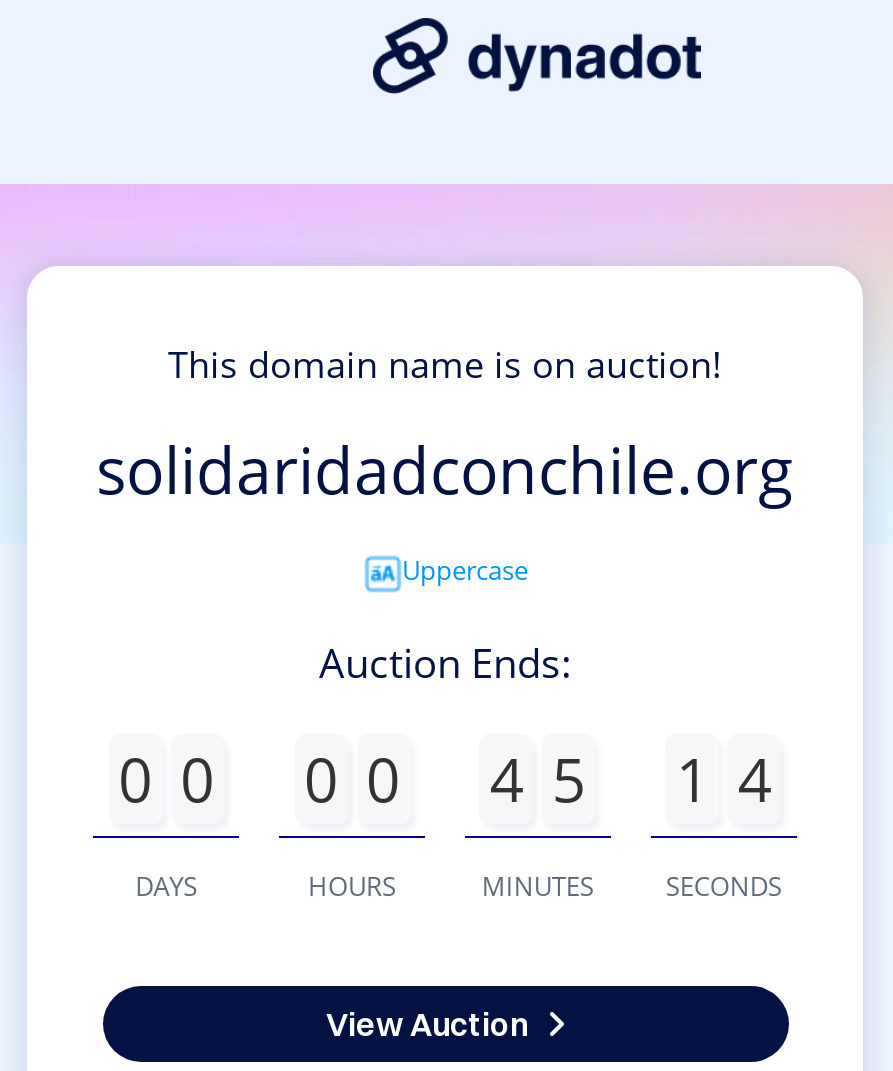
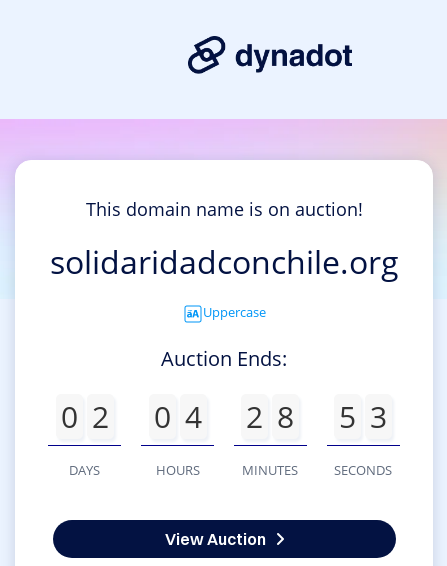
- 0 0
+ 0 2

- 0 0
+ 0 4

- 4 5
+ 2 8

- 1 4
+ 5 3
